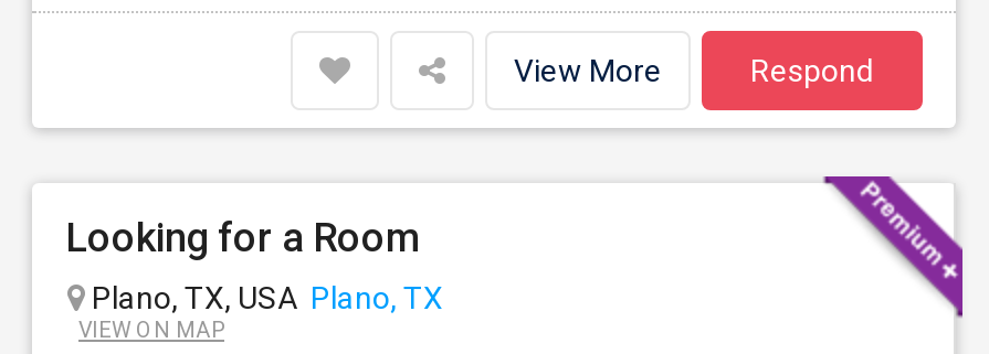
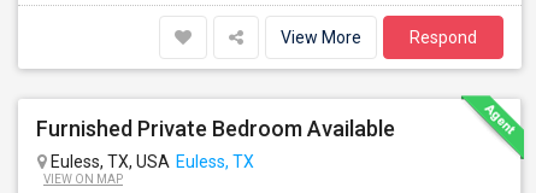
- [image]
+ [image]

- Looking for a Room
- Plano, TX, USA Plano, TX
+ Furnished Private Bedroom Available
+ Euless, TX, USA Euless, TX
